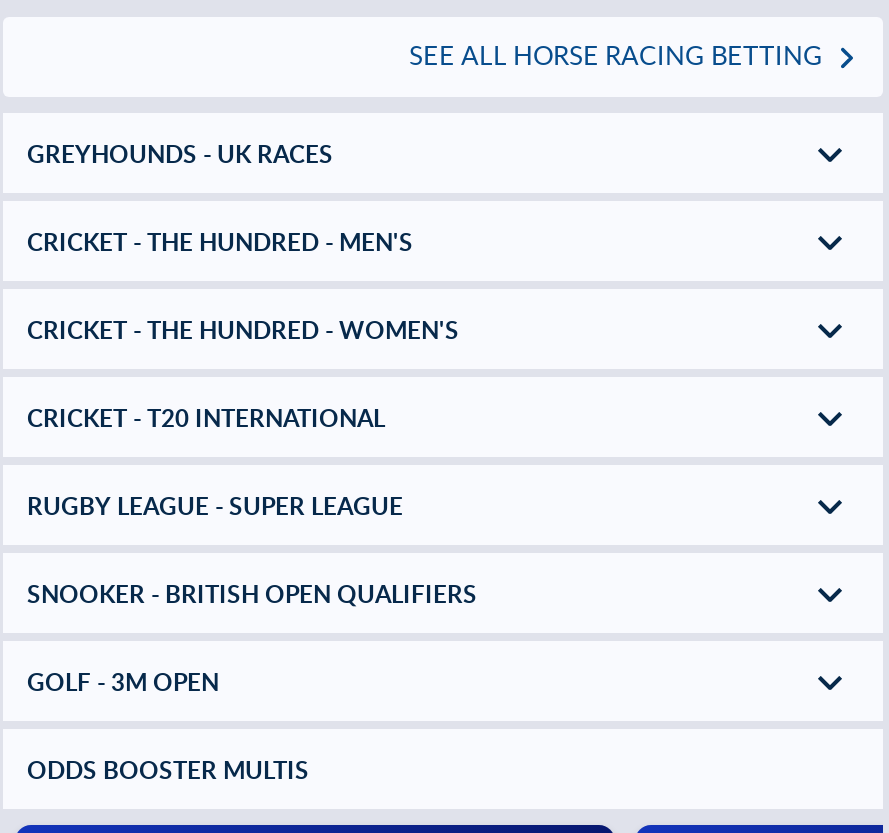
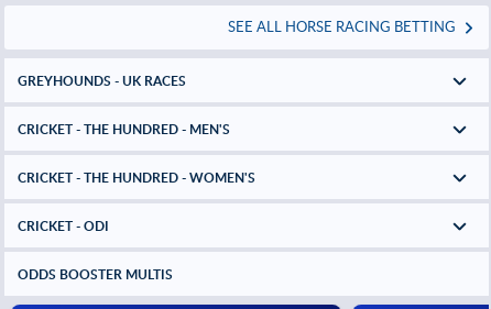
- CRICKET - T20 INTERNATIONAL
- RUGBY LEAGUE - SUPER LEAGUE
- SNOOKER - BRITISH OPEN QUALIFIERS
- GOLF - 3M OPEN
+ CRICKET - ODI
